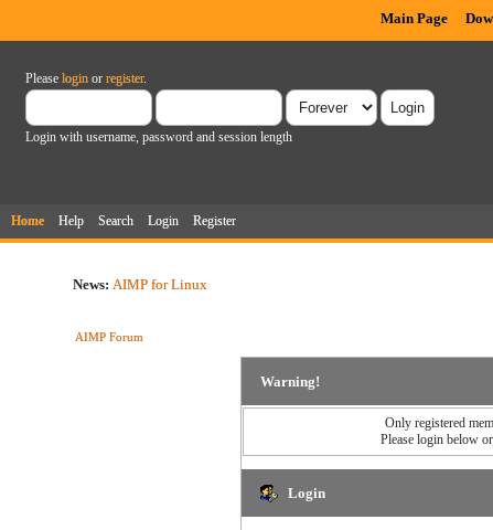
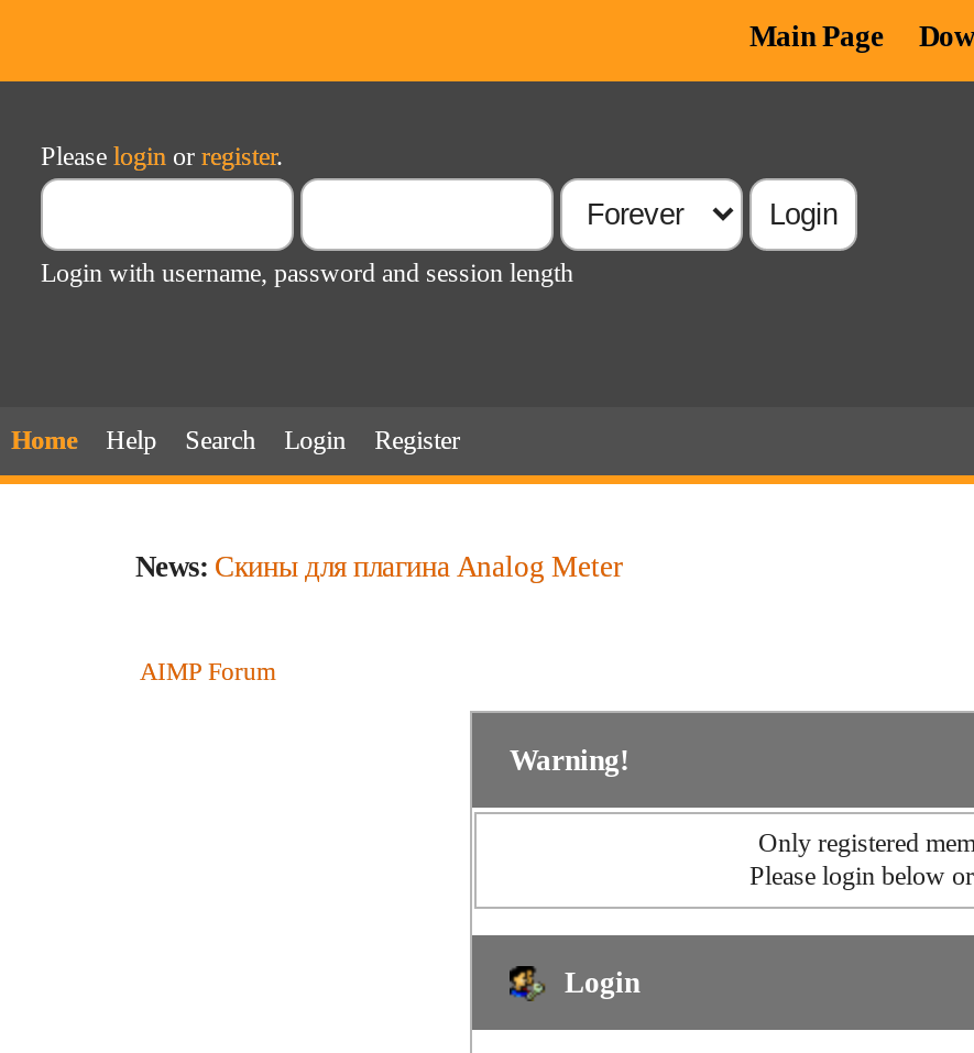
- News: AIMP for Linux
+ News: Скины для плагина Analog Meter
